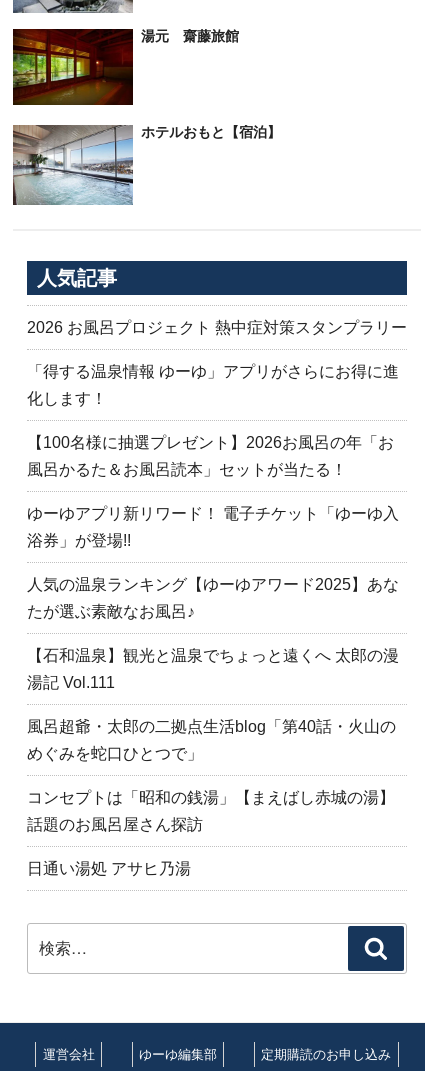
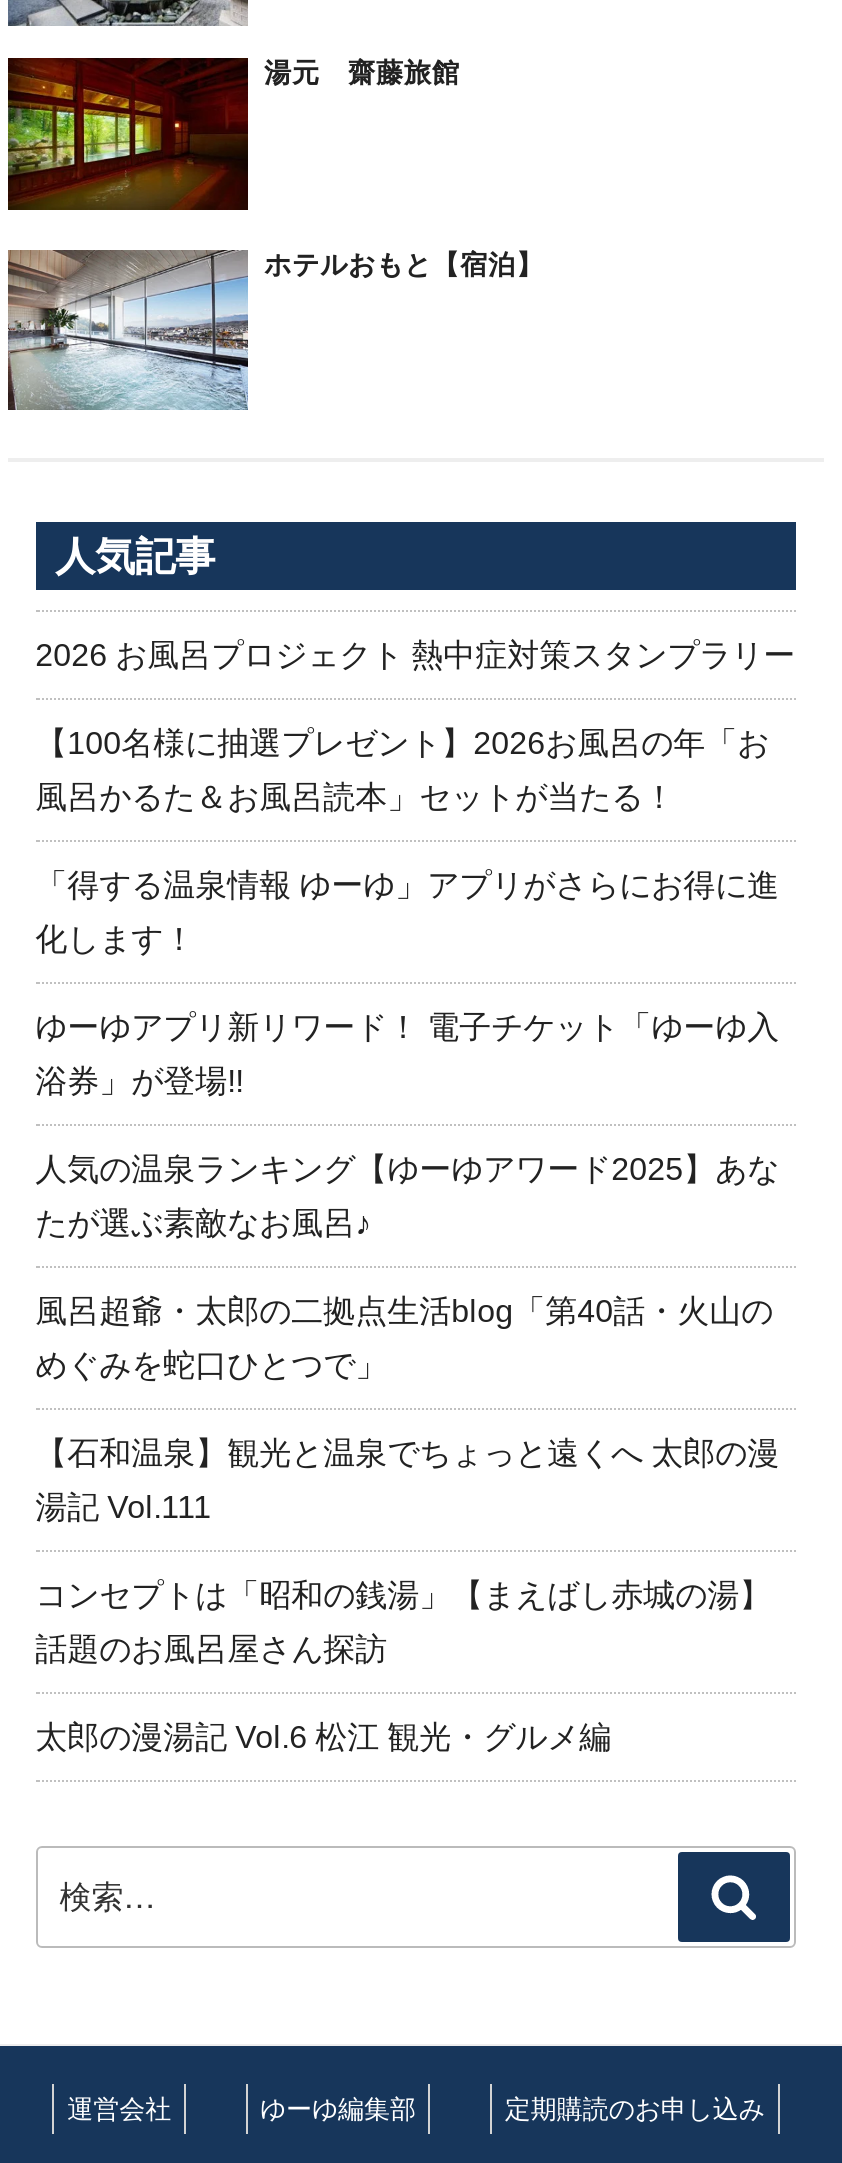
moved down: 「得する温泉情報 ゆーゆ」アプリがさらにお得に進 | 化します！

moved up: 【100名様に抽選プレゼント】2026お風呂の年「お | 風呂かるた＆お風呂読本」セットが当たる！

moved down: 【石和温泉】観光と温泉でちょっと遠くへ 太郎の漫 | 湯記 Vol.111

moved up: 風呂超爺・太郎の二拠点生活blog「第40話・火山の | めぐみを蛇口ひとつで」

- 日通い湯処 アサヒ乃湯
+ 太郎の漫湯記 Vol.6 松江 観光・グルメ編
